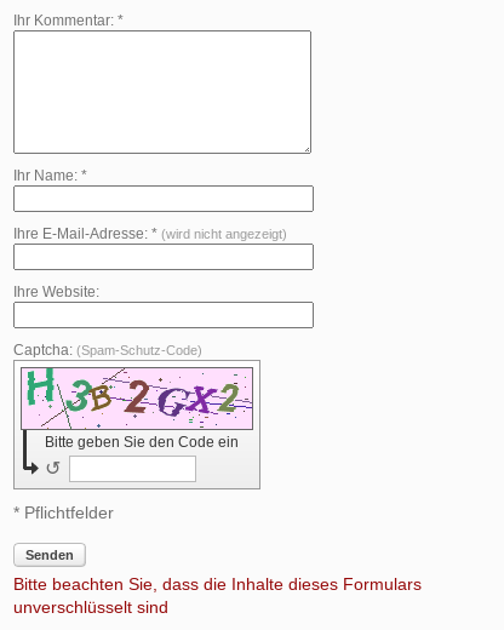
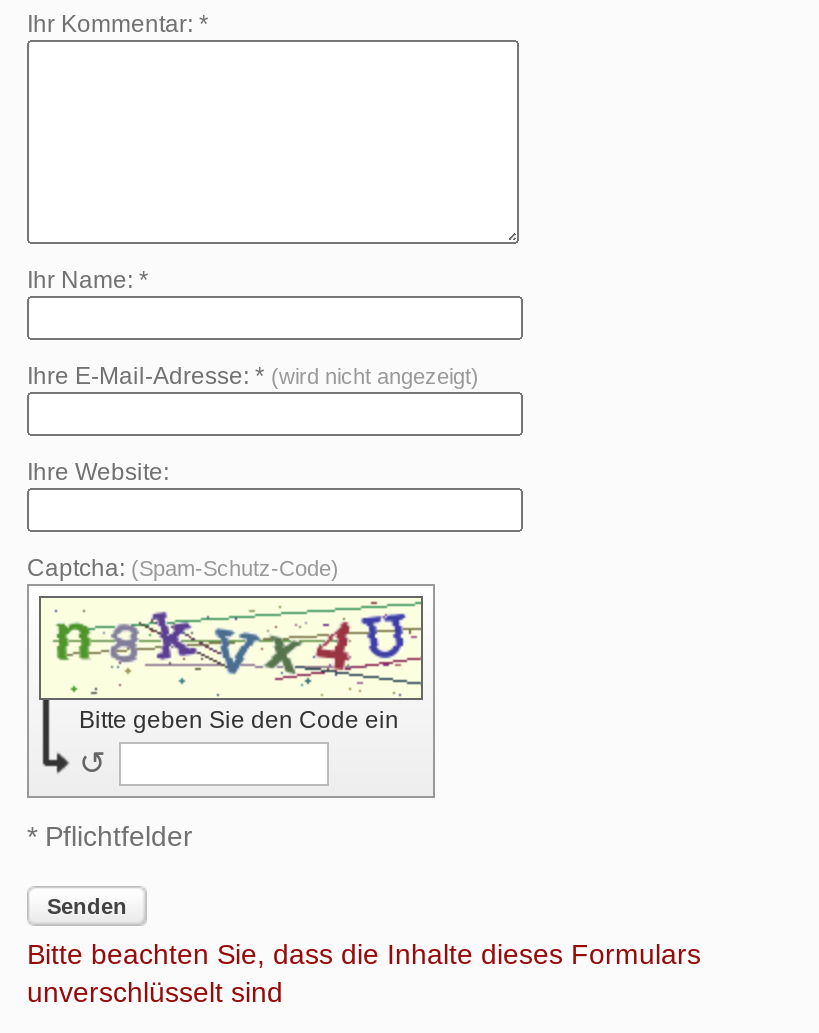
- [image]
+ [image]
